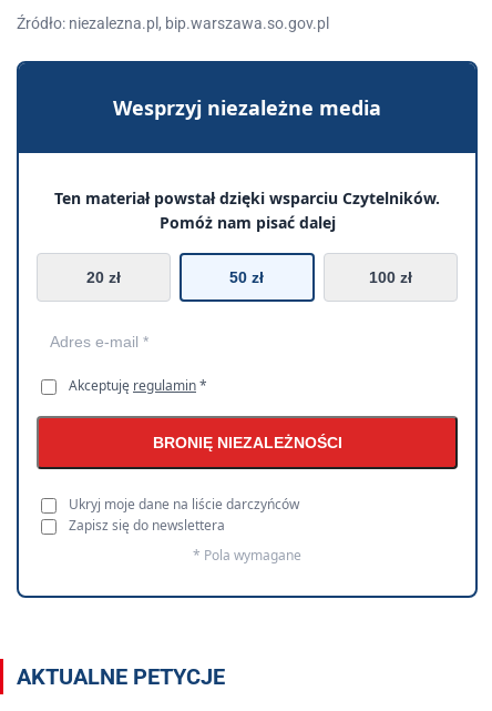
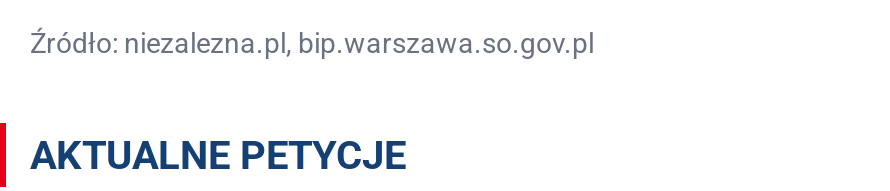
- [image]
- Wesprzyj niezależne media
- Ten materiał powstał dzięki wsparciu Czytelników.
- Pomóż nam pisać dalej
- 20 zł
- 50 zł
- 100 zł

- Akceptuję regulamin *
- BRONIĘ NIEZALEŻNOŚCI
- Ukryj moje dane na liście darczyńców
- Zapisz się do newslettera
- * Pola wymagane
